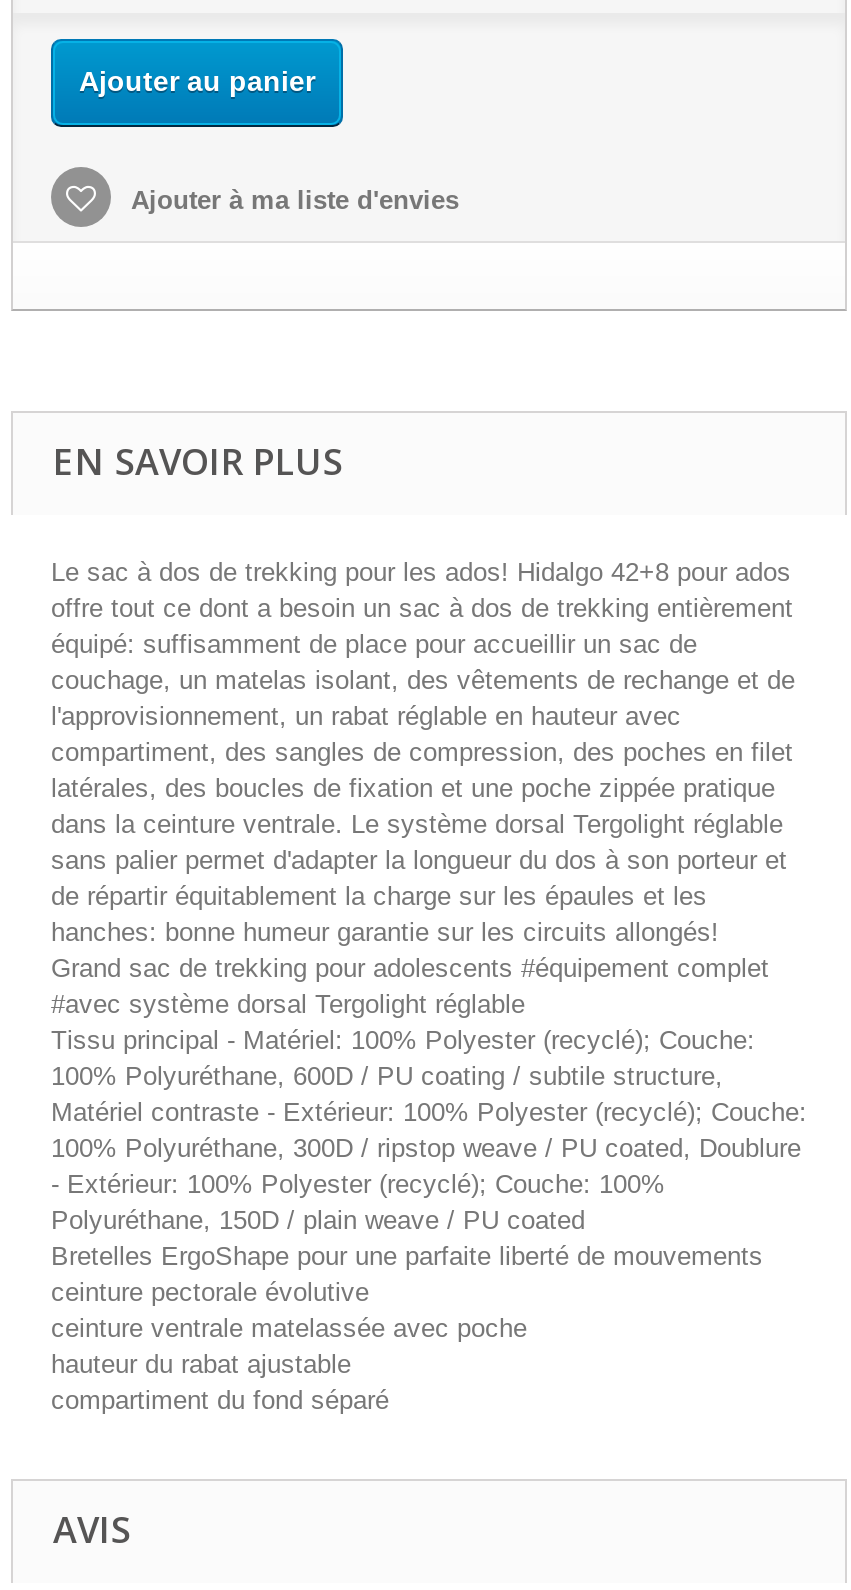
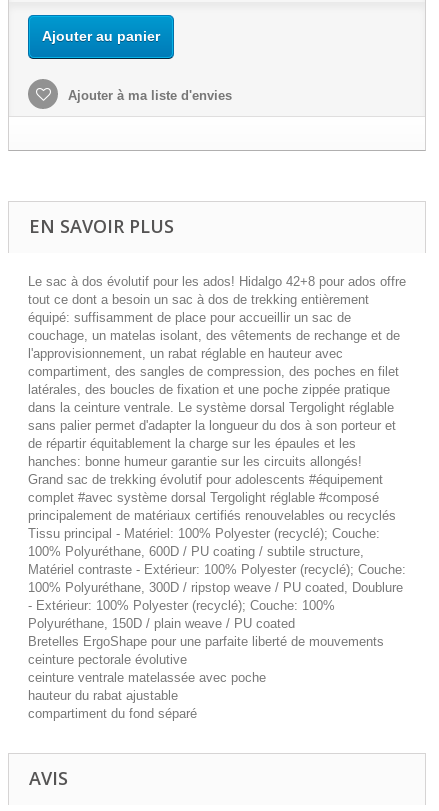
- Le sac à dos de trekking pour les ados! Hidalgo 42+8 pour ados
- offre tout ce dont a besoin un sac à dos de trekking entièrement
+ Le sac à dos évolutif pour les ados! Hidalgo 42+8 pour ados offre
+ tout ce dont a besoin un sac à dos de trekking entièrement

- Grand sac de trekking pour adolescents #équipement complet
- #avec système dorsal Tergolight réglable
+ Grand sac de trekking évolutif pour adolescents #équipement
+ complet #avec système dorsal Tergolight réglable #composé
+ principalement de matériaux certifiés renouvelables ou recyclés
